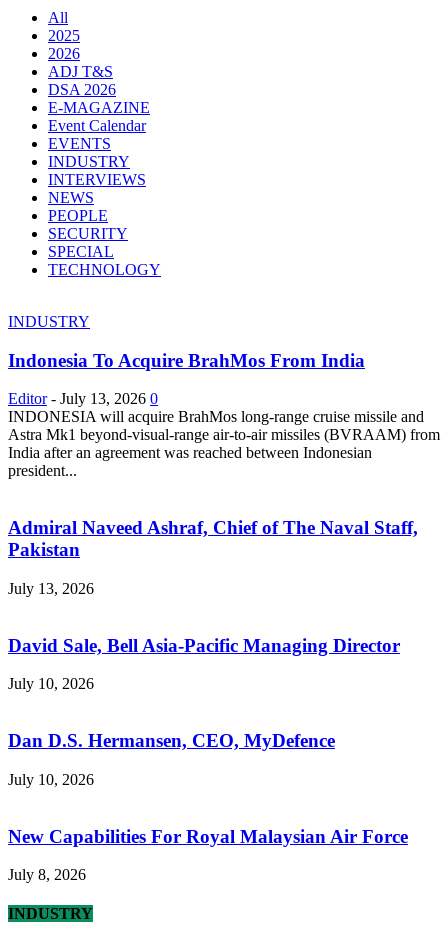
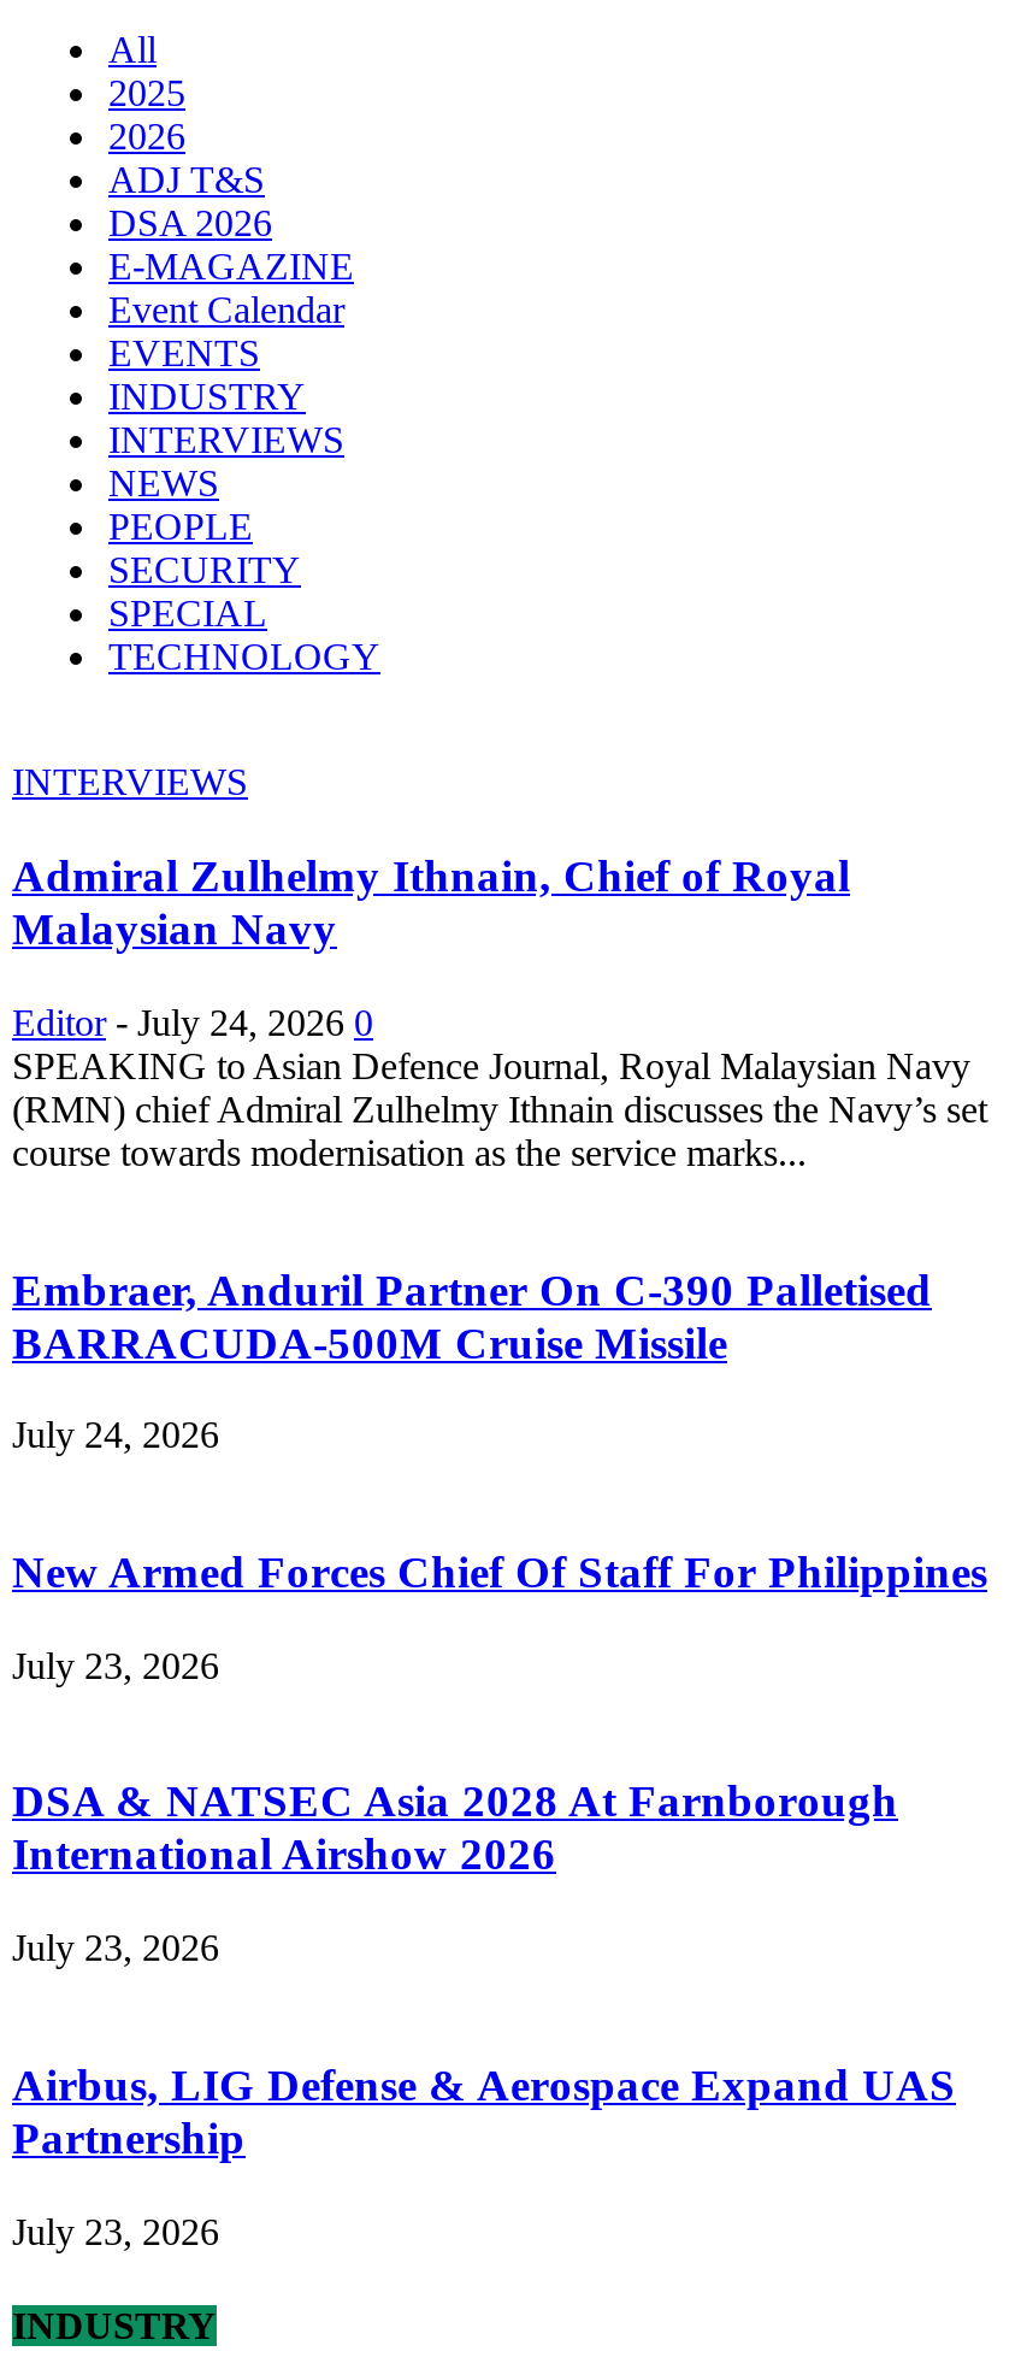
- INDUSTRY
+ INTERVIEWS

- Indonesia To Acquire BrahMos From India
+ Admiral Zulhelmy Ithnain, Chief of Royal
+ Malaysian Navy

- Editor - July 13, 2026 0
- INDONESIA will acquire BrahMos long-range cruise missile and
- Astra Mk1 beyond-visual-range air-to-air missiles (BVRAAM) from
- India after an agreement was reached between Indonesian
- president...
+ Editor - July 24, 2026 0
+ SPEAKING to Asian Defence Journal, Royal Malaysian Navy
+ (RMN) chief Admiral Zulhelmy Ithnain discusses the Navy’s set
+ course towards modernisation as the service marks...

- Admiral Naveed Ashraf, Chief of The Naval Staff,
- Pakistan
+ Embraer, Anduril Partner On C-390 Palletised
+ BARRACUDA-500M Cruise Missile

- July 13, 2026
+ July 24, 2026

- David Sale, Bell Asia-Pacific Managing Director
+ New Armed Forces Chief Of Staff For Philippines

- July 10, 2026
+ July 23, 2026

- Dan D.S. Hermansen, CEO, MyDefence
+ DSA & NATSEC Asia 2028 At Farnborough
+ International Airshow 2026

- July 10, 2026
+ July 23, 2026

- New Capabilities For Royal Malaysian Air Force
+ Airbus, LIG Defense & Aerospace Expand UAS
+ Partnership

- July 8, 2026
+ July 23, 2026
